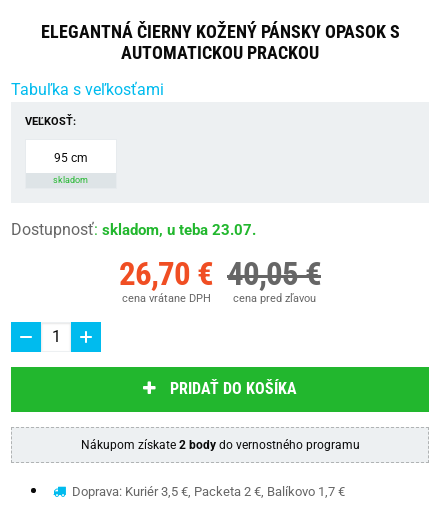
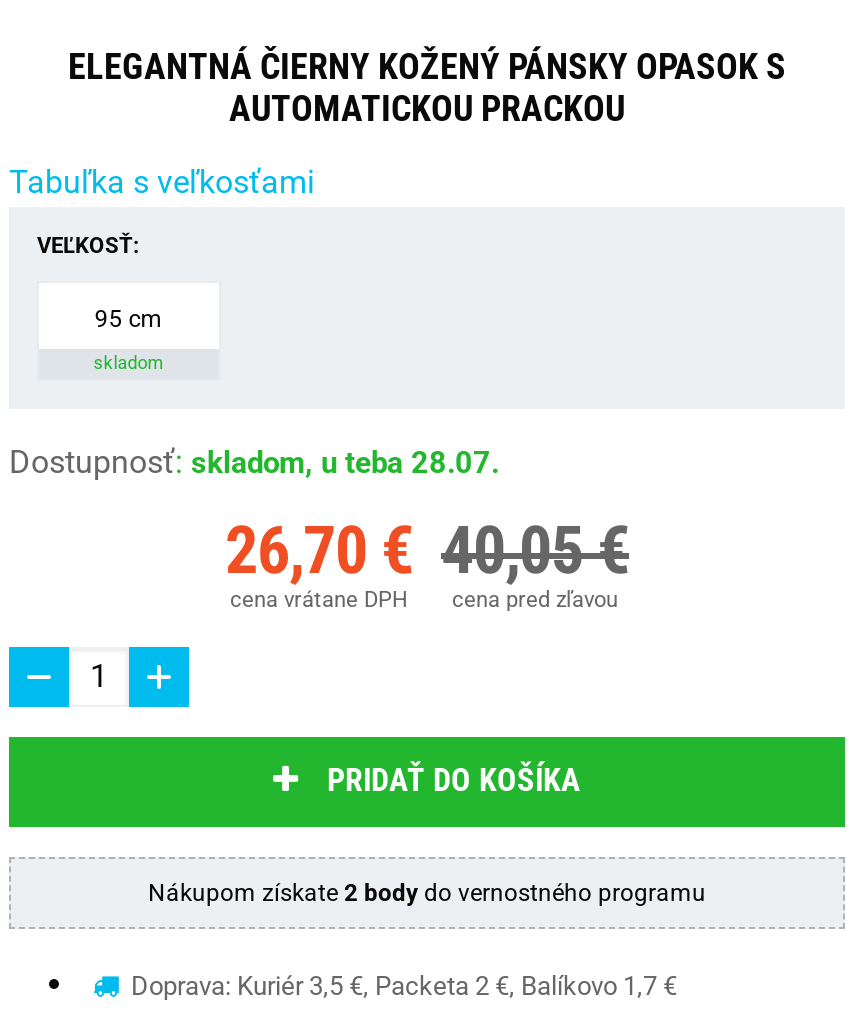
- Dostupnosť: skladom, u teba 23.07.
+ Dostupnosť: skladom, u teba 28.07.
